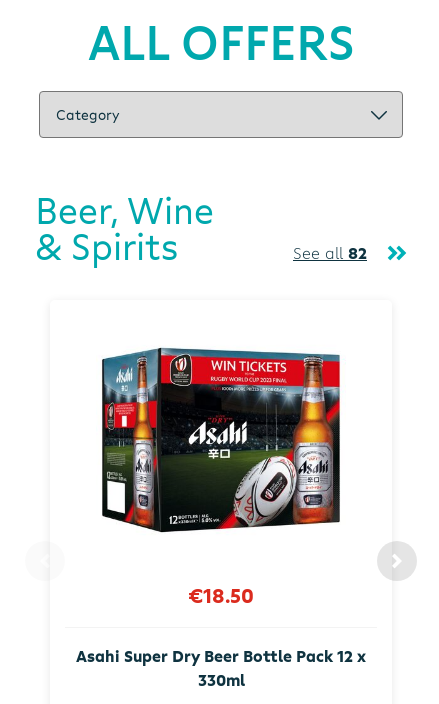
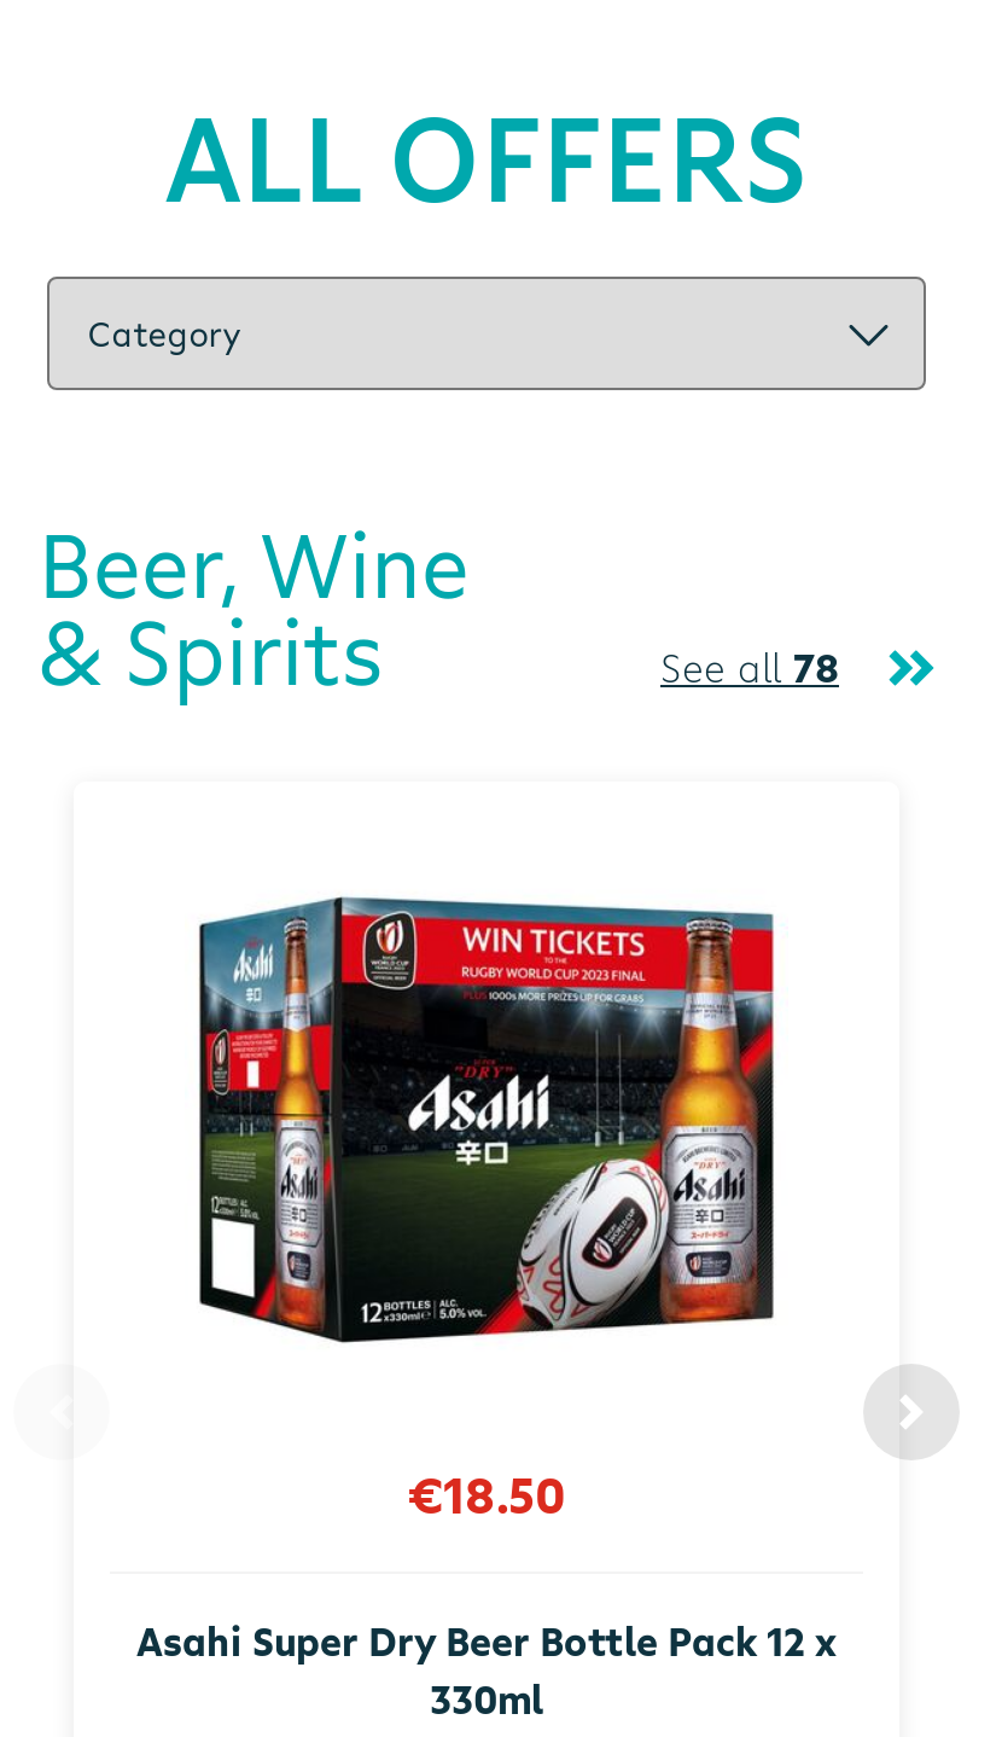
- See all 82
+ See all 78
